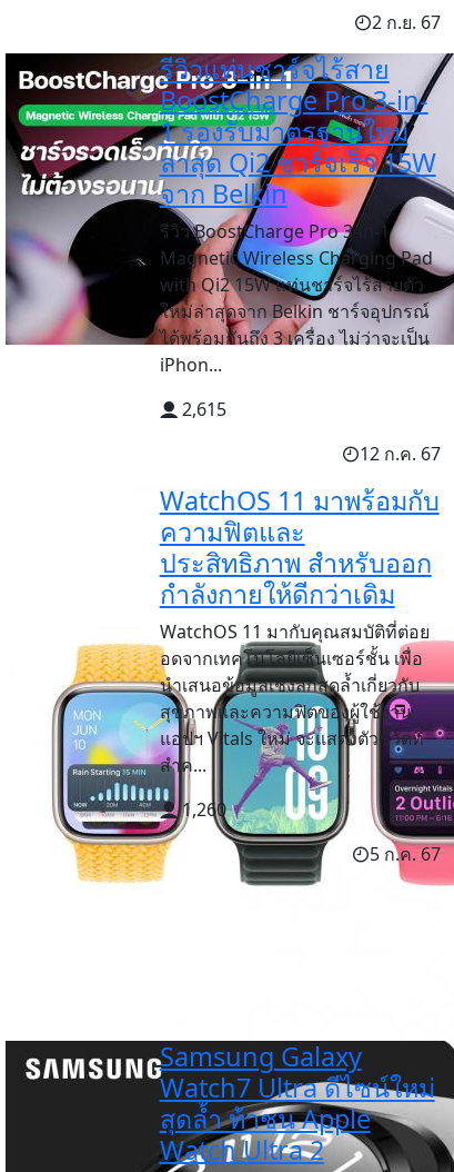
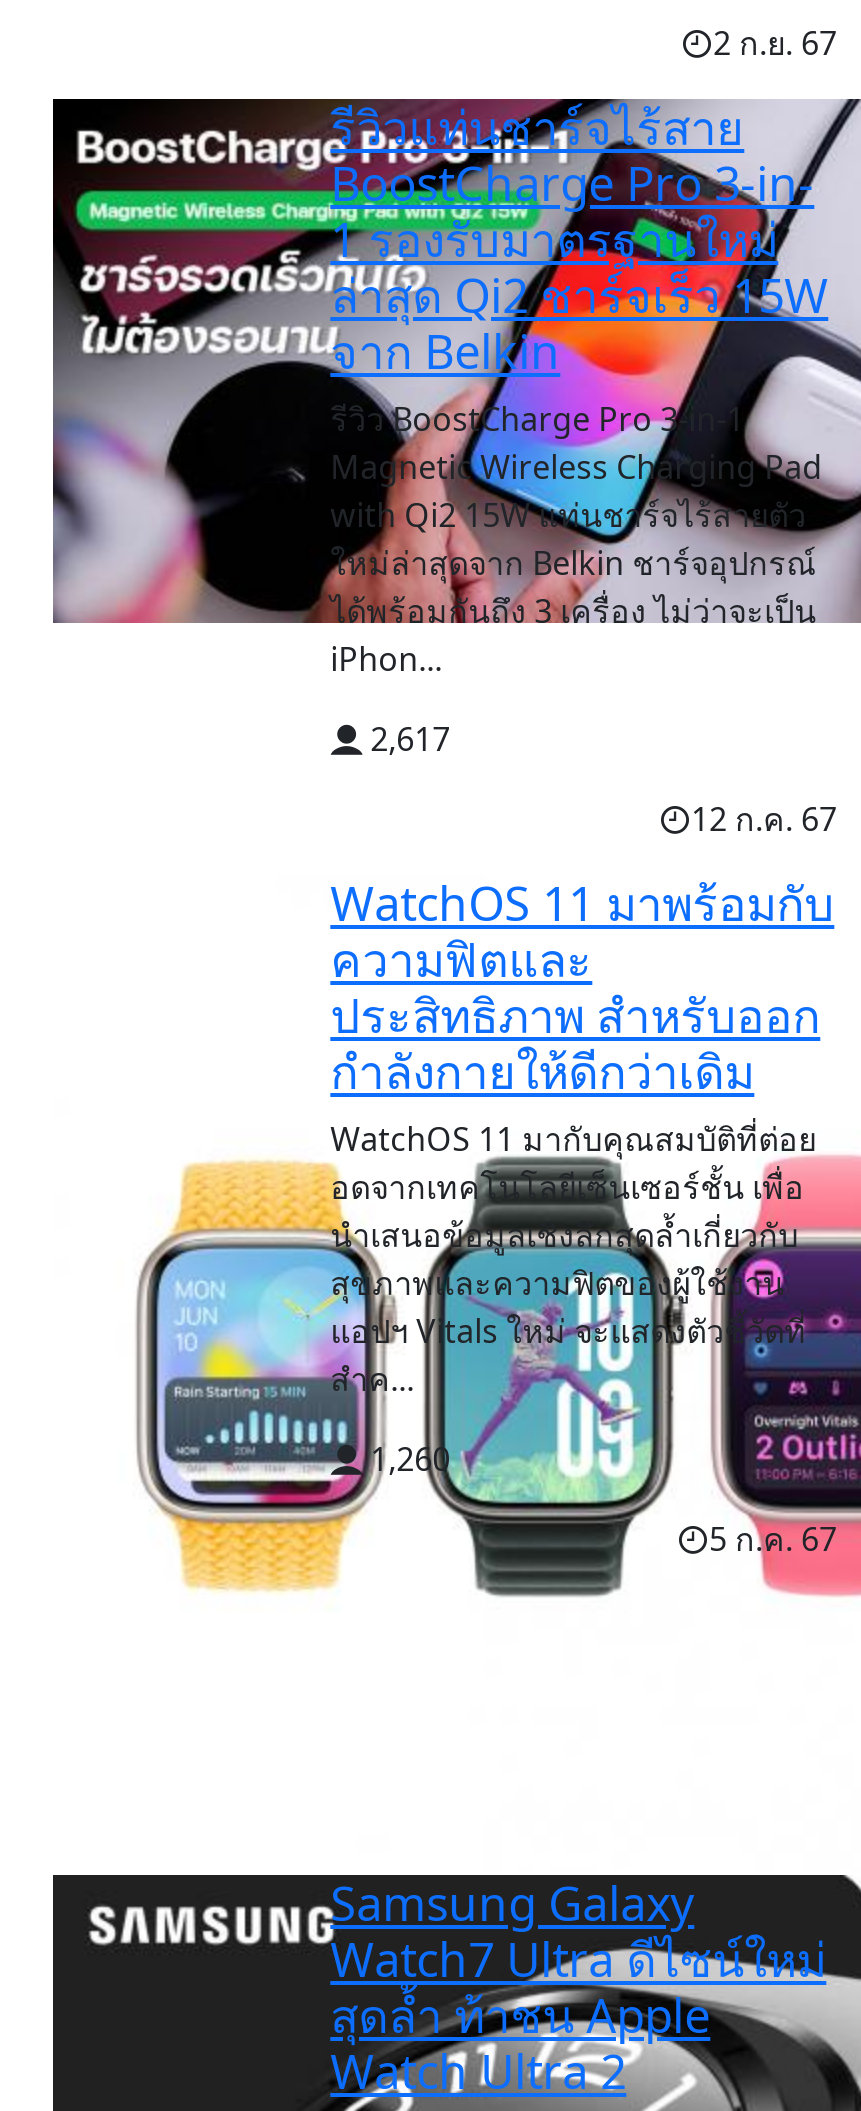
- 2,615
+ 2,617
